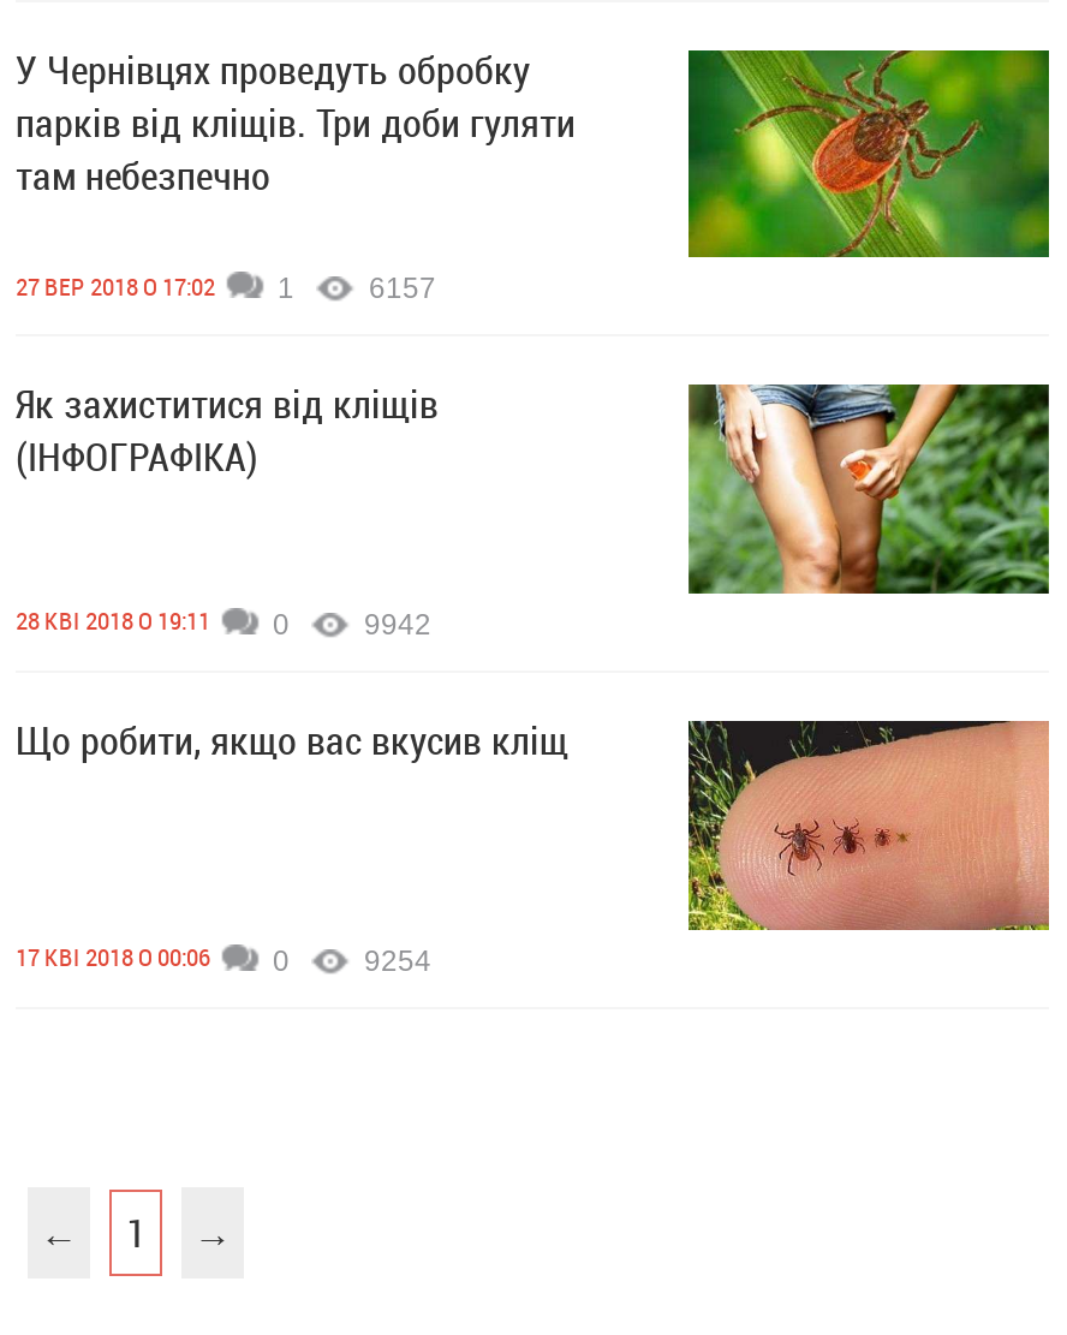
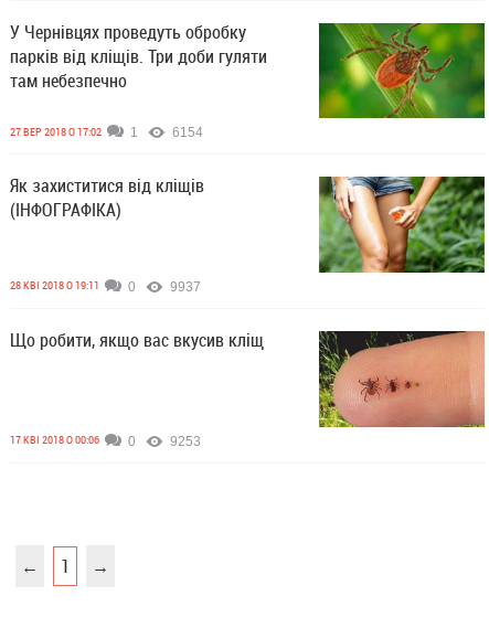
- 6157
+ 6154

- 9942
+ 9937

- 9254
+ 9253
